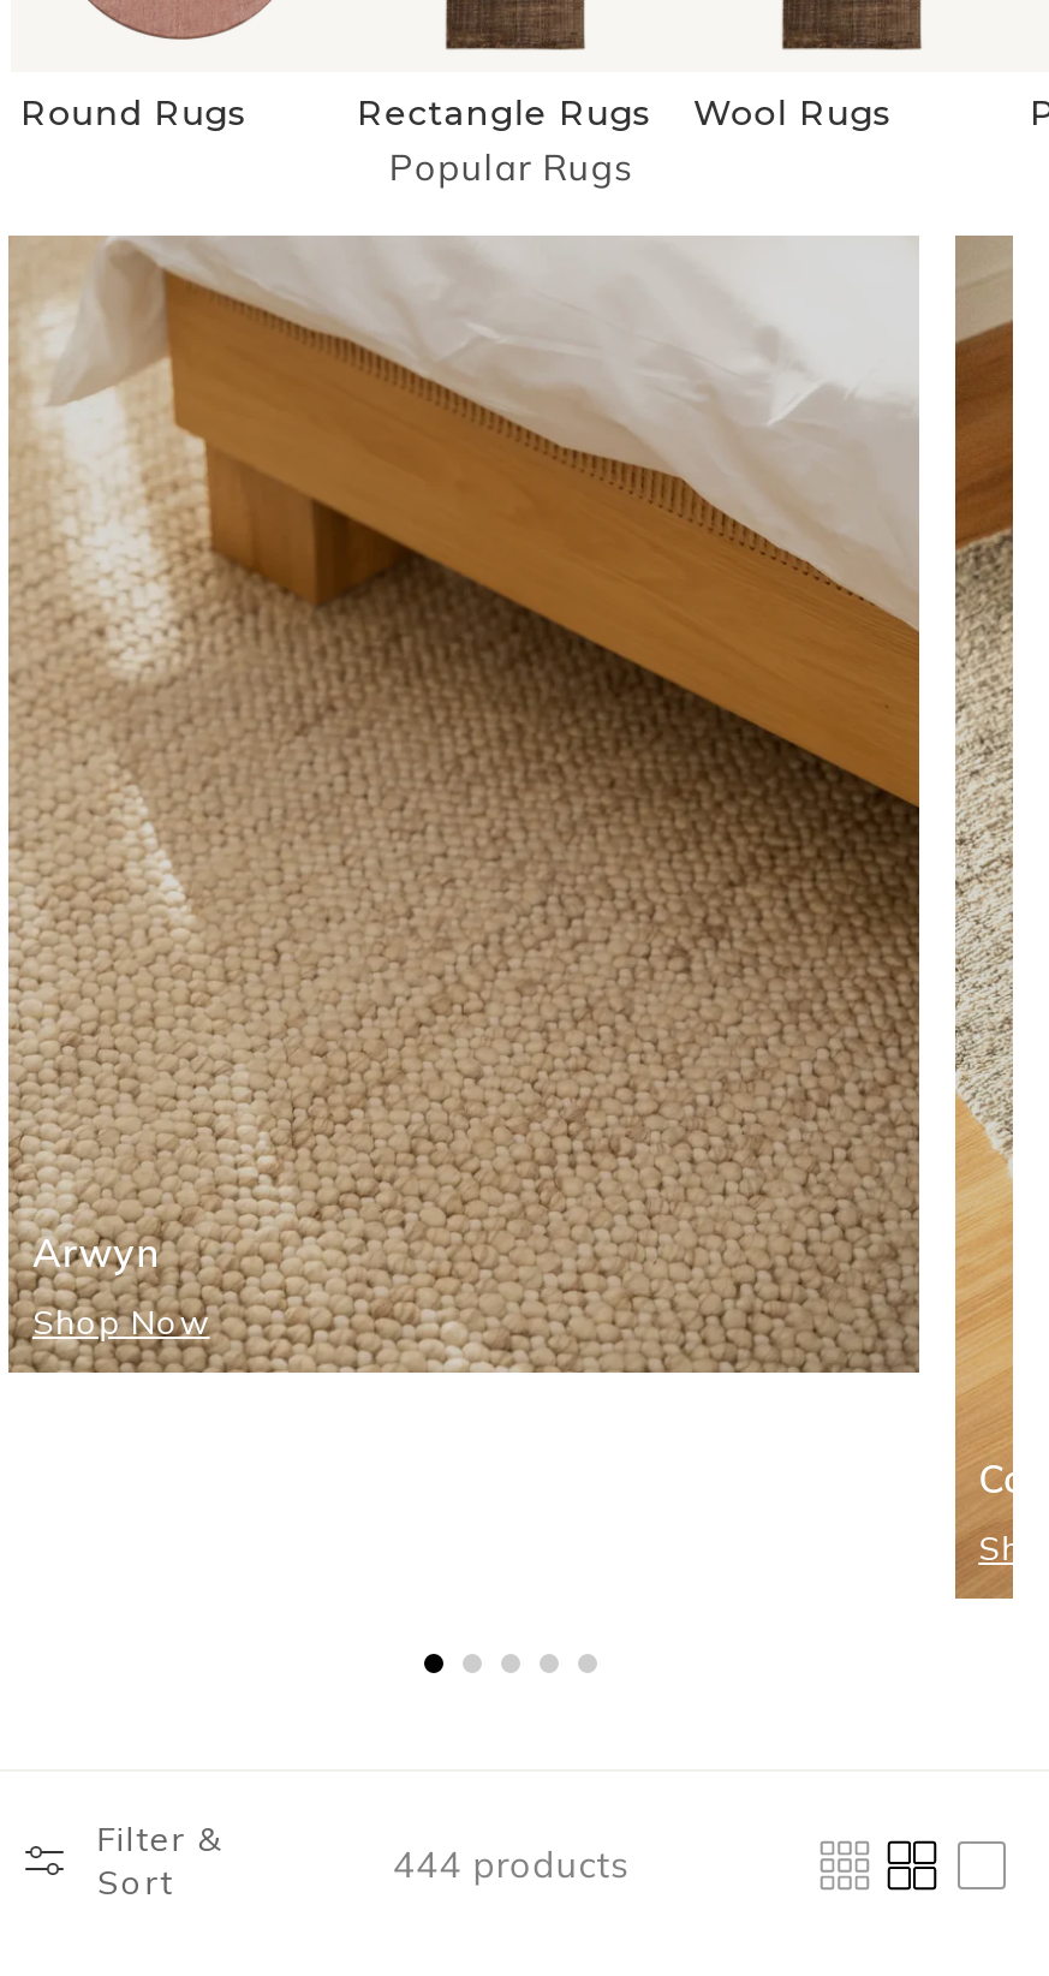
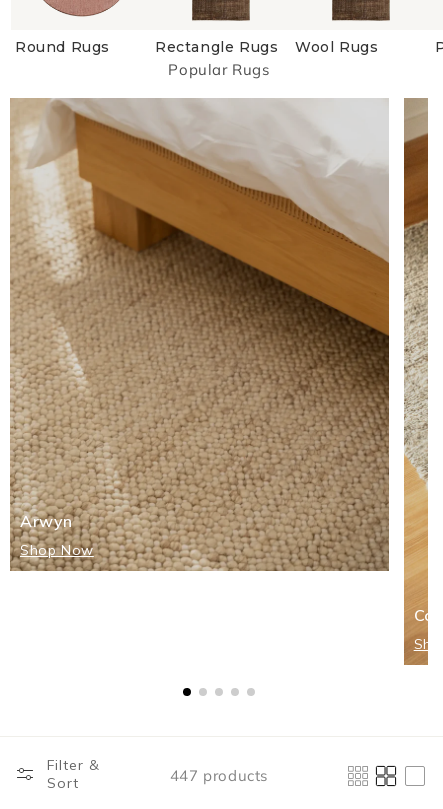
- 444 products
+ 447 products
